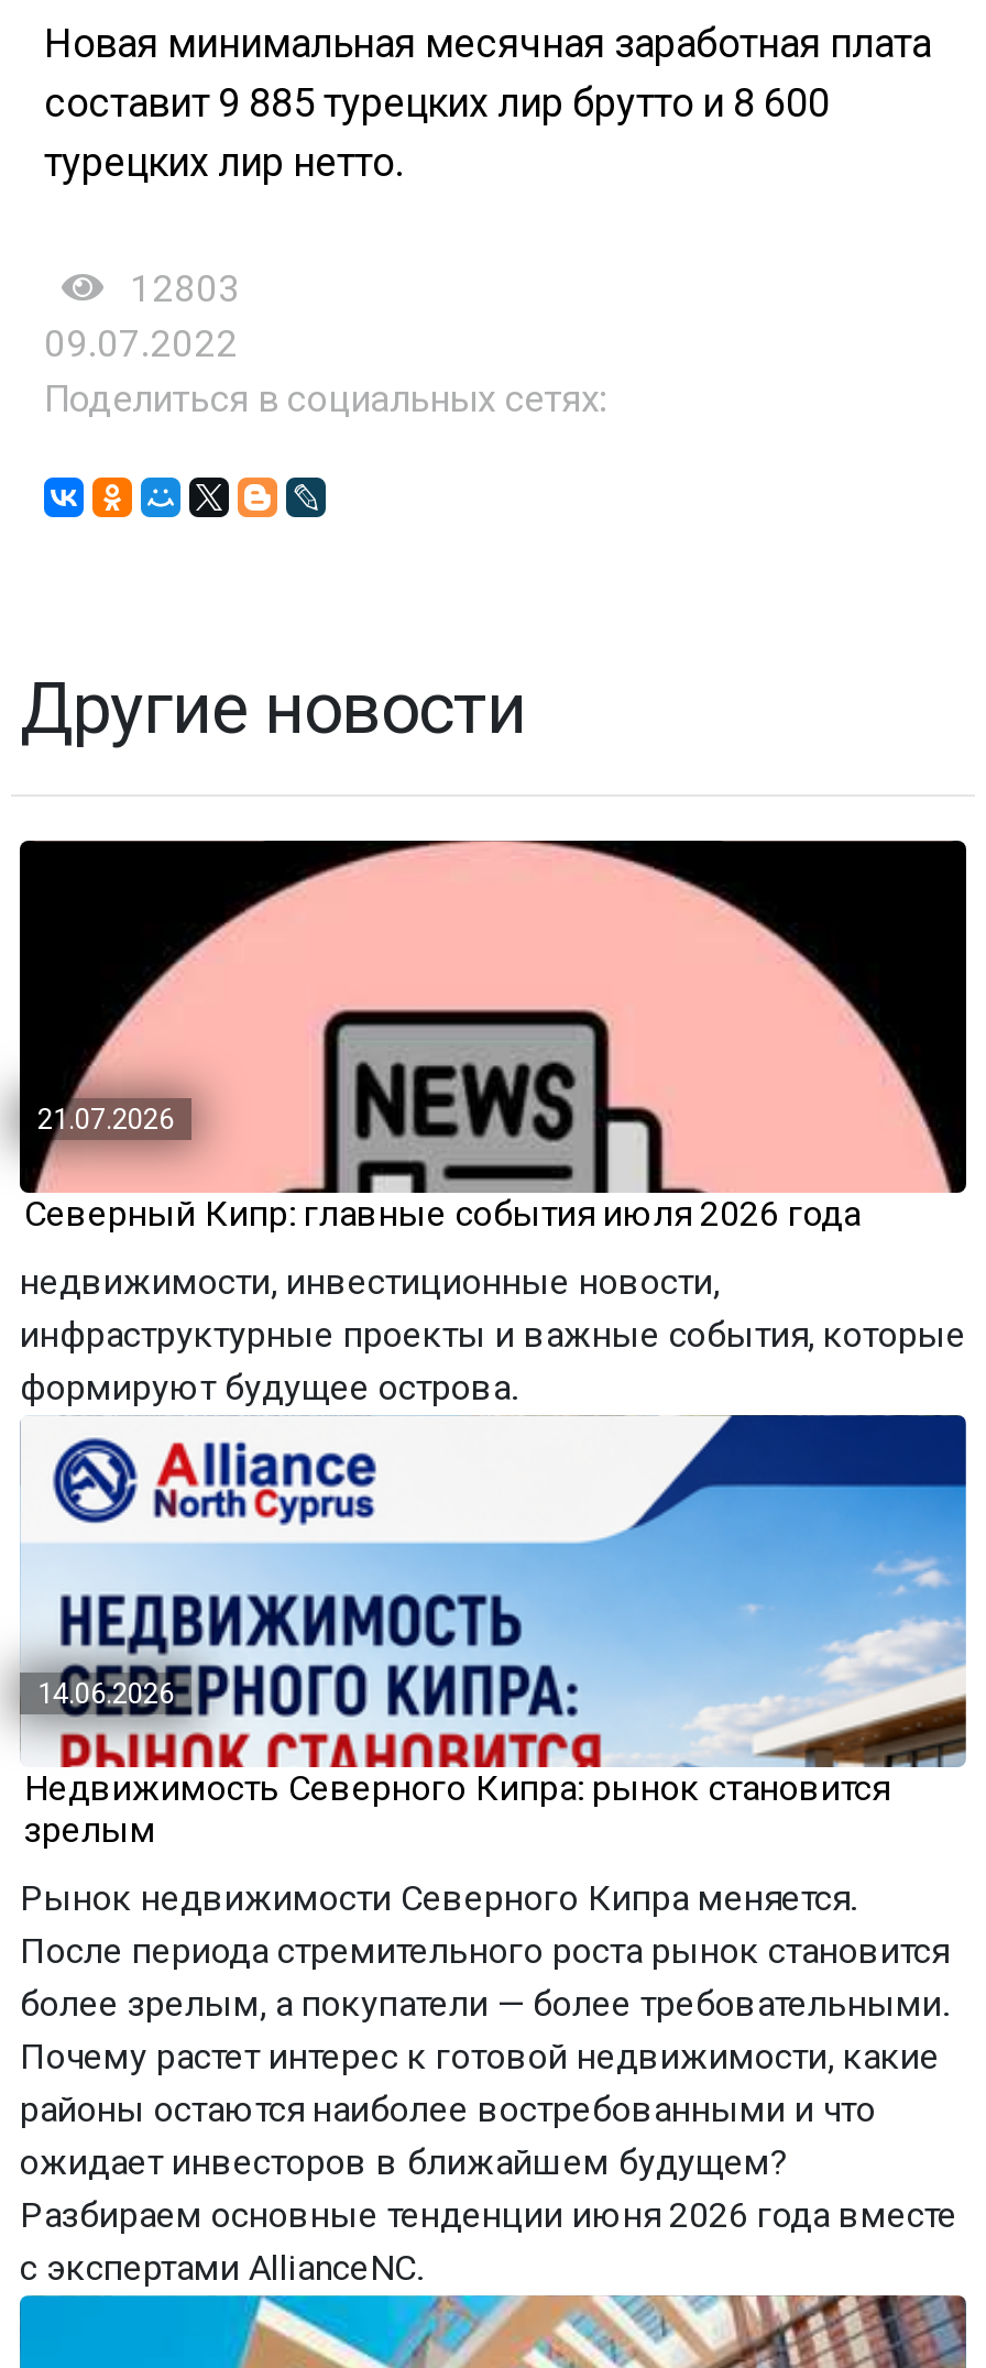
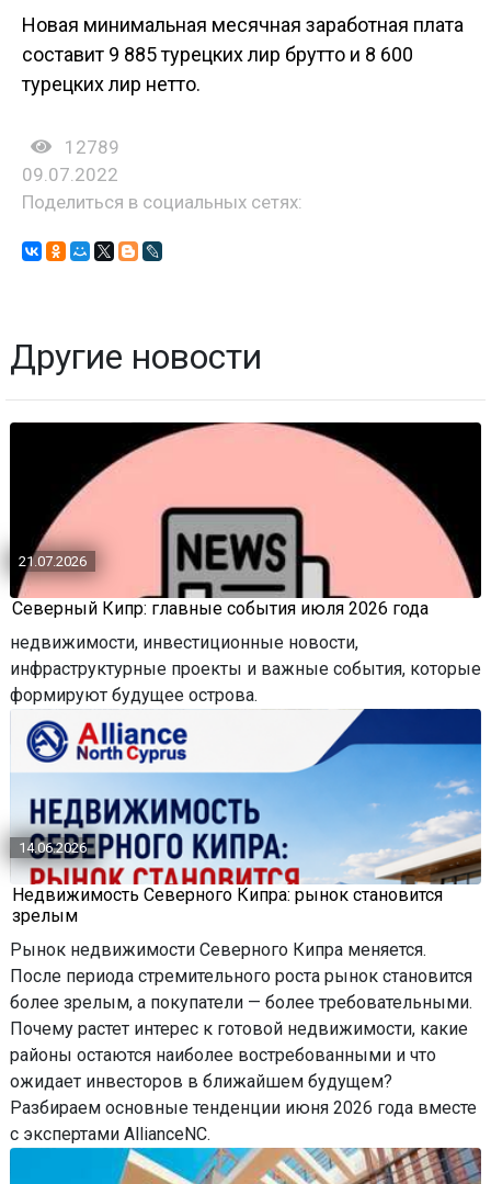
- 12803
+ 12789
